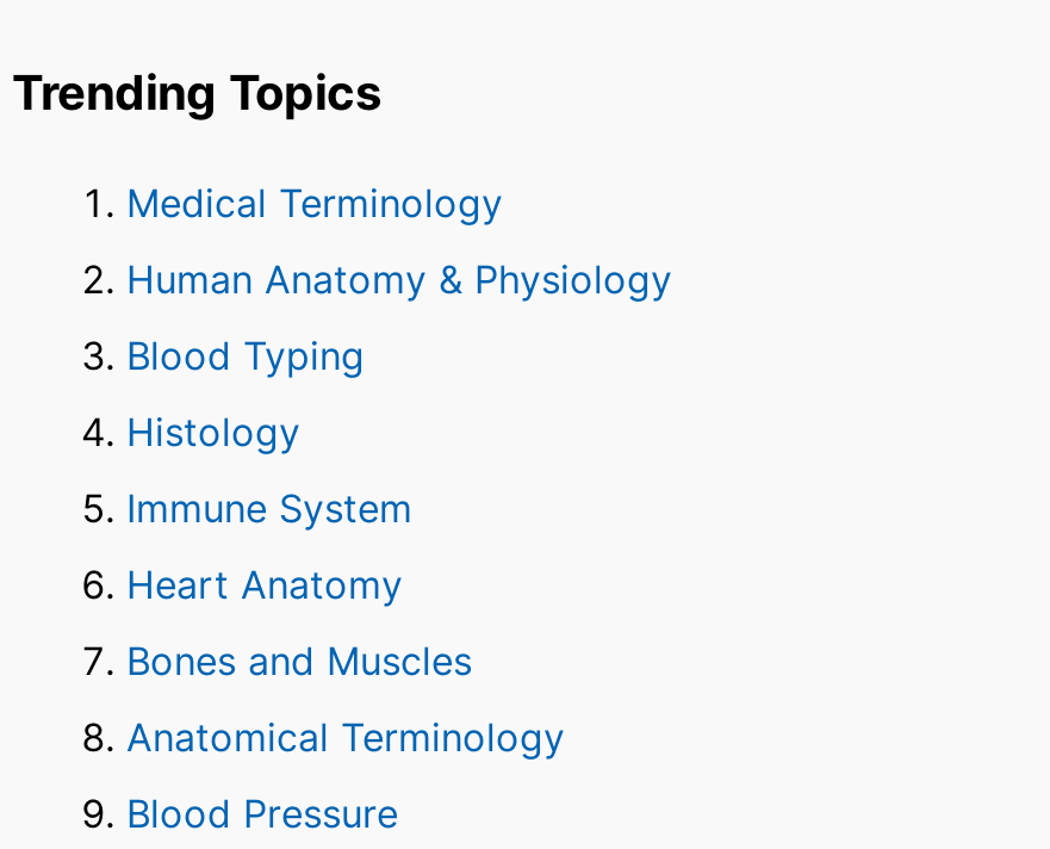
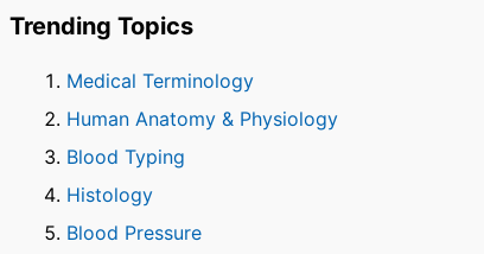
- Immune System
- Heart Anatomy
- Bones and Muscles
- Anatomical Terminology
